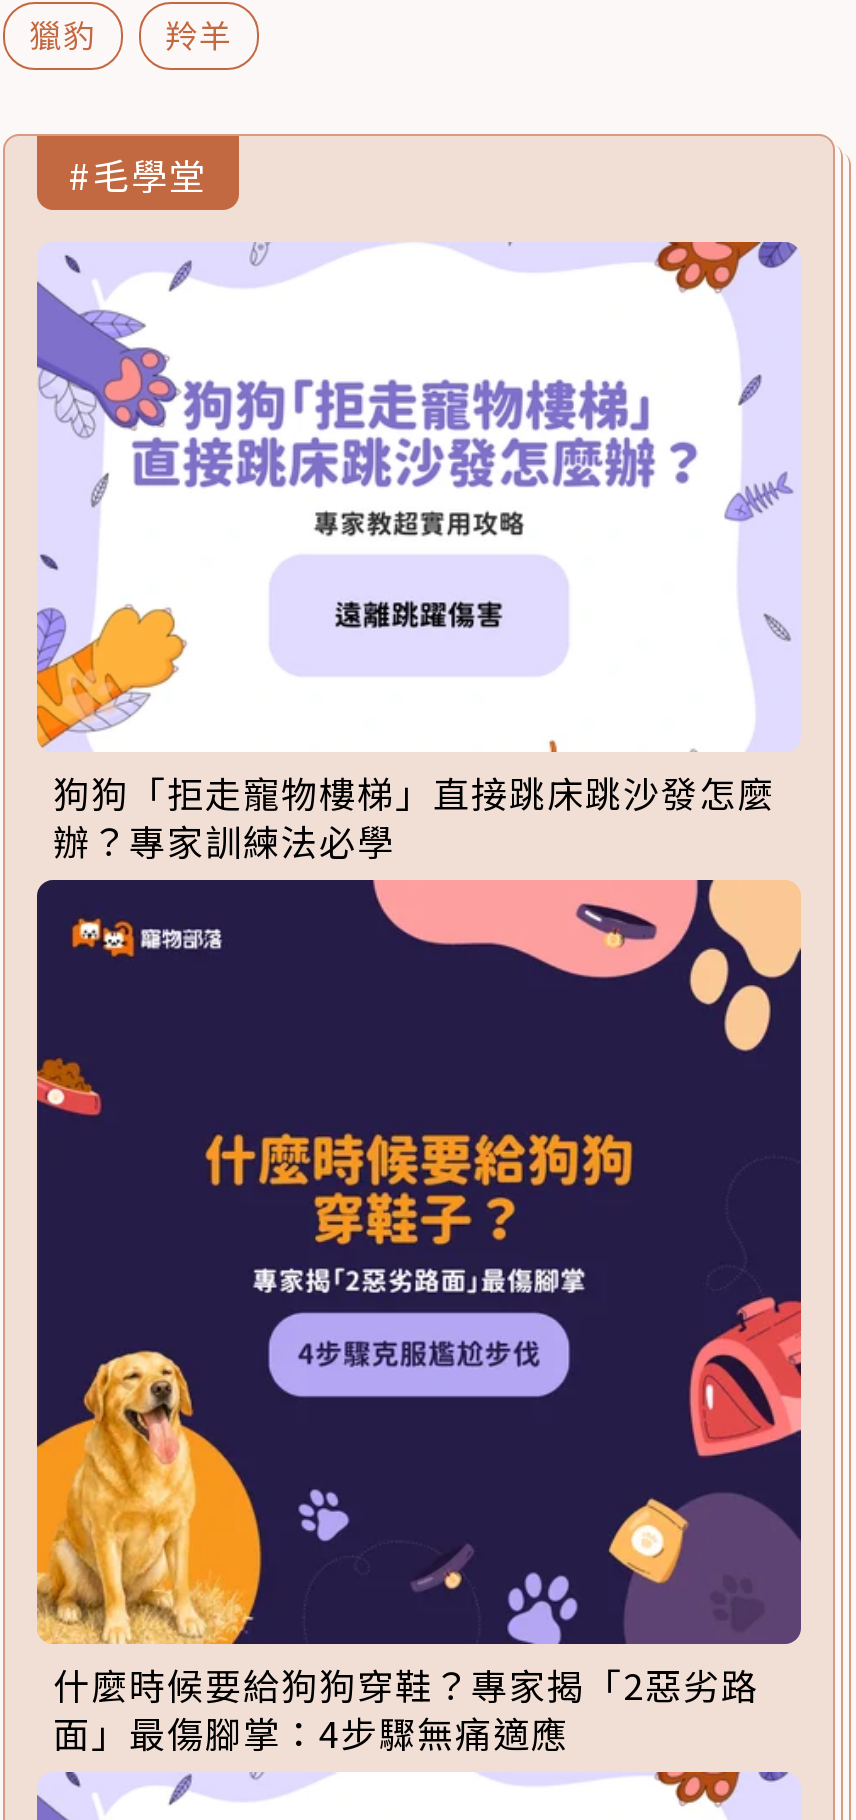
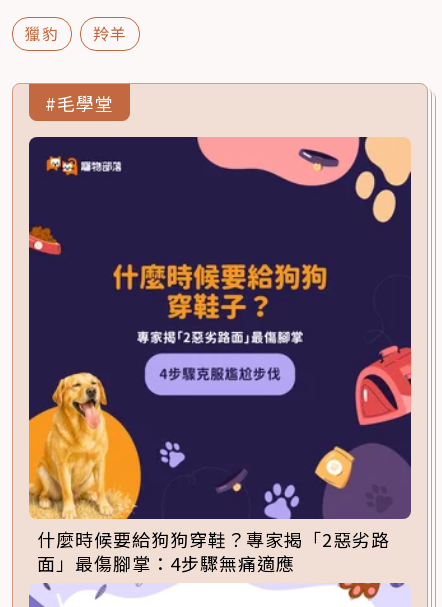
- [image]
- 狗狗「拒走寵物樓梯」直接跳床跳沙發怎麼
- 辦？專家訓練法必學
